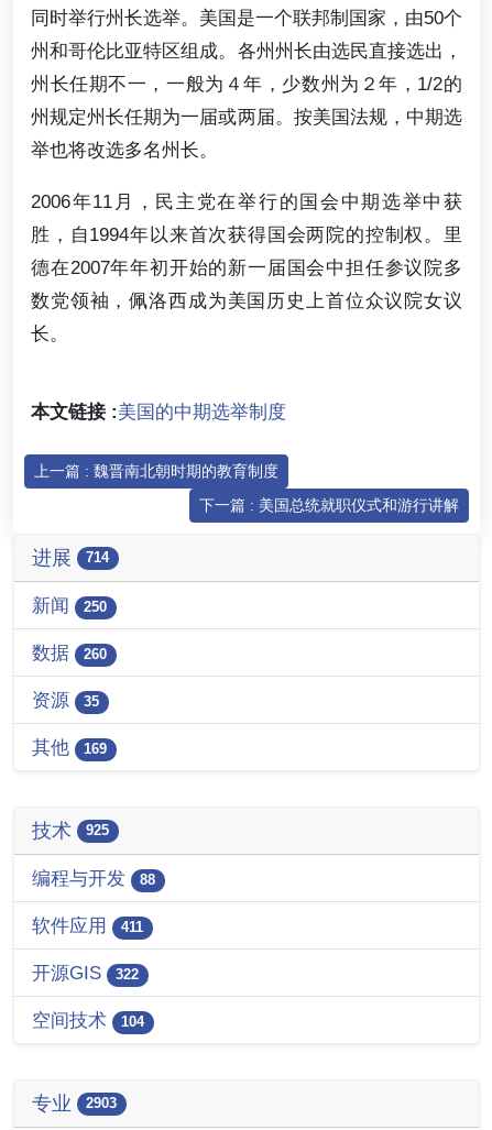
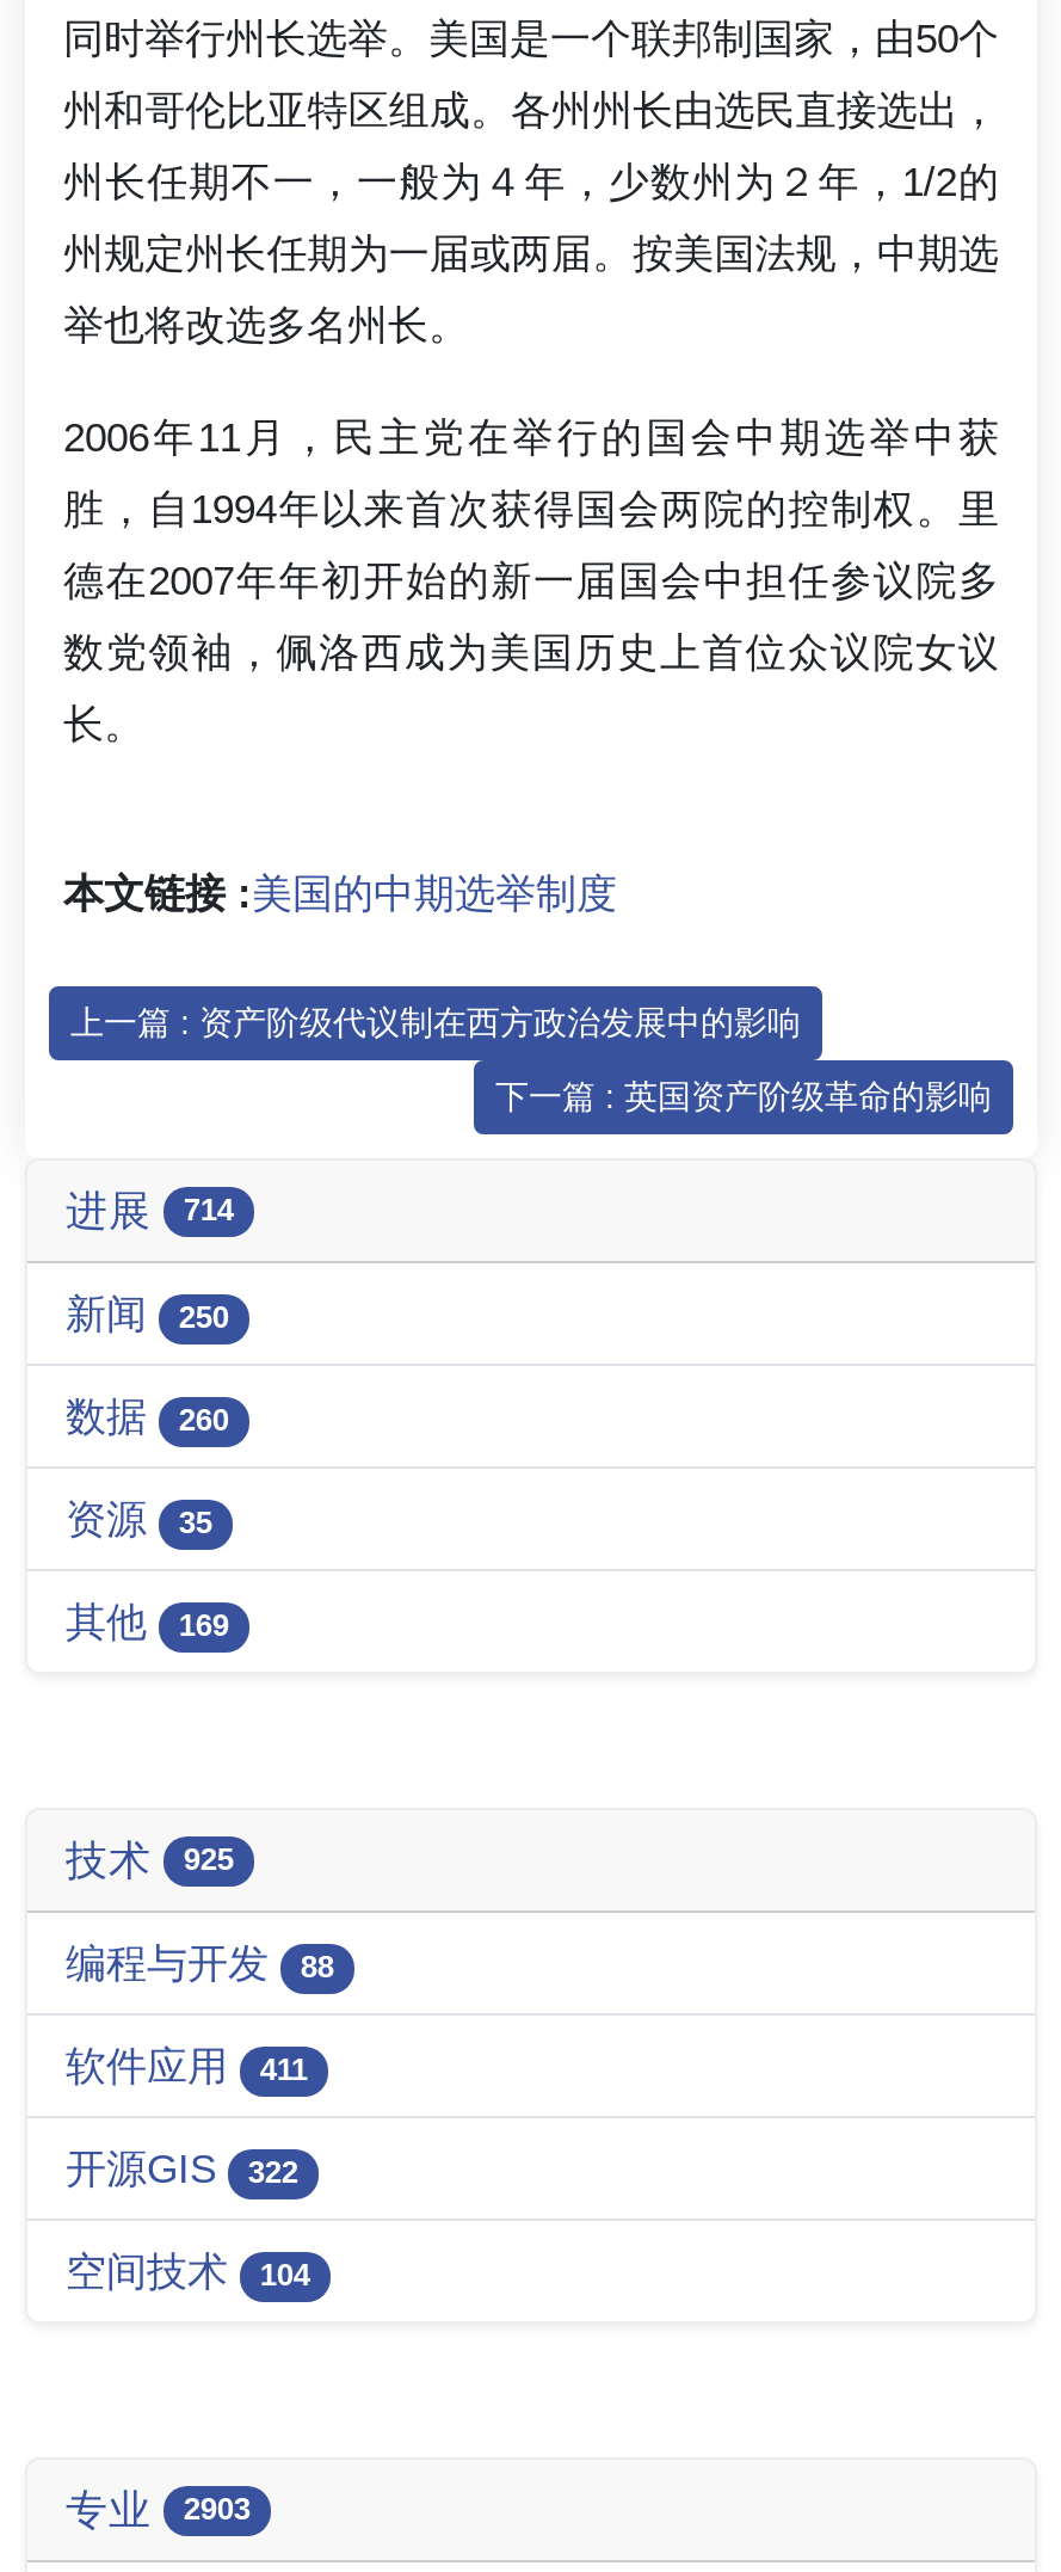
- 上一篇 : 魏晋南北朝时期的教育制度
+ 上一篇 : 资产阶级代议制在西方政治发展中的影响

- 下一篇 : 美国总统就职仪式和游行讲解
+ 下一篇 : 英国资产阶级革命的影响
